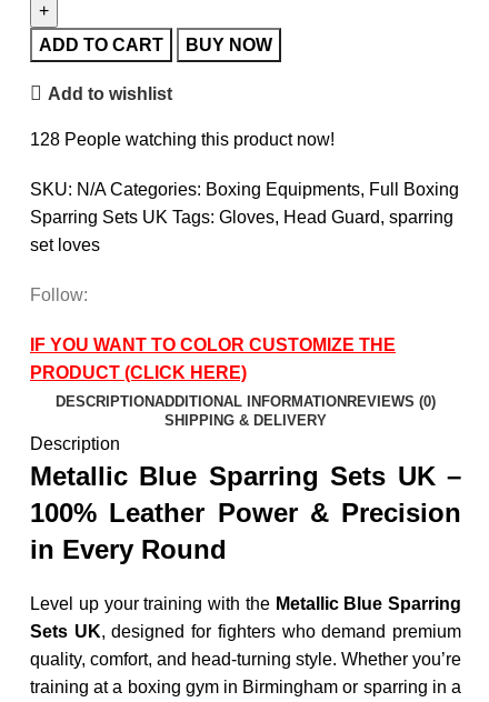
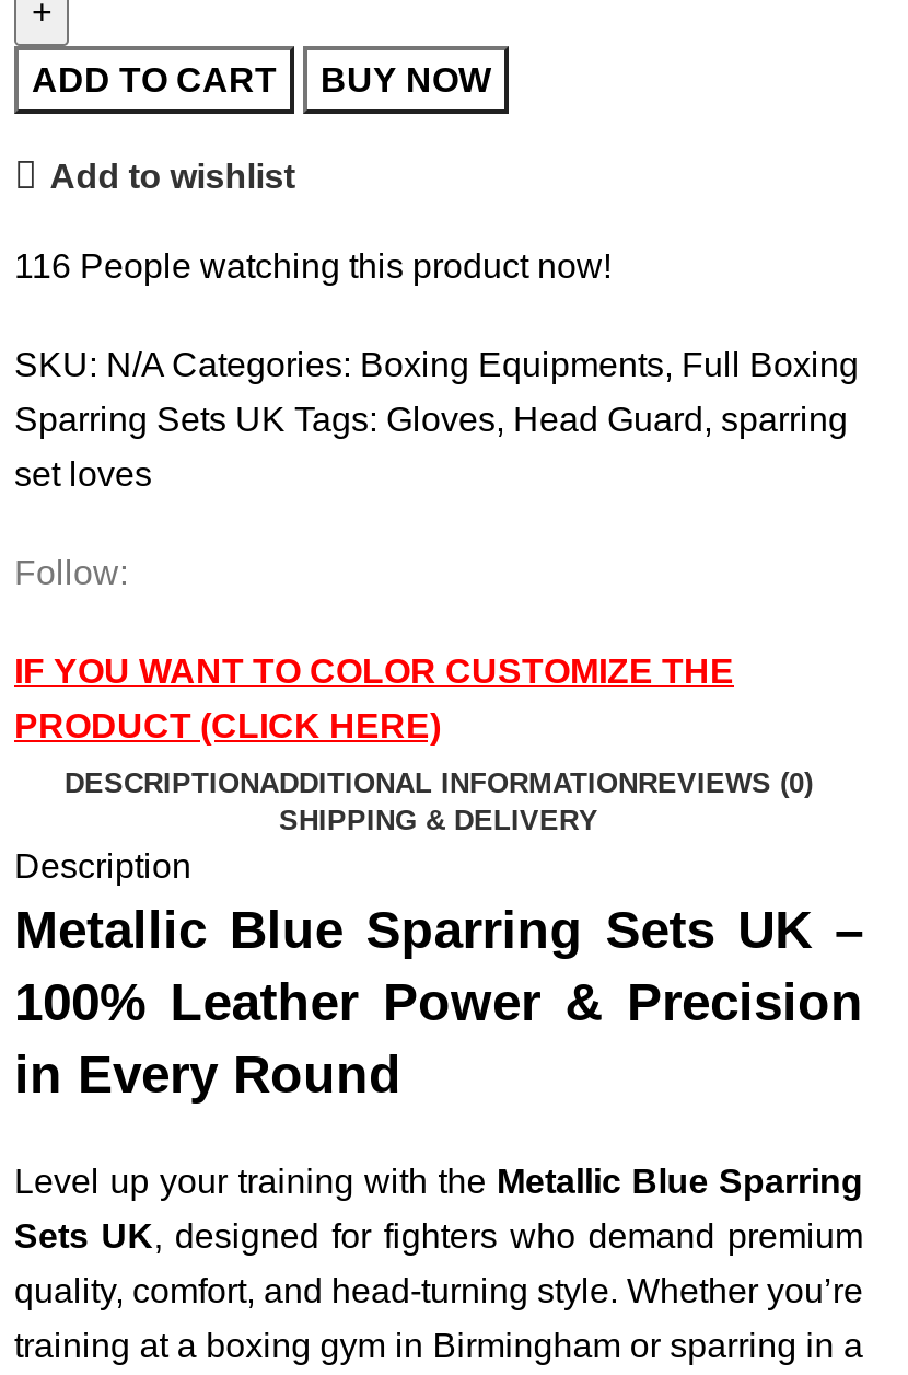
- 128 People watching this product now!
+ 116 People watching this product now!
